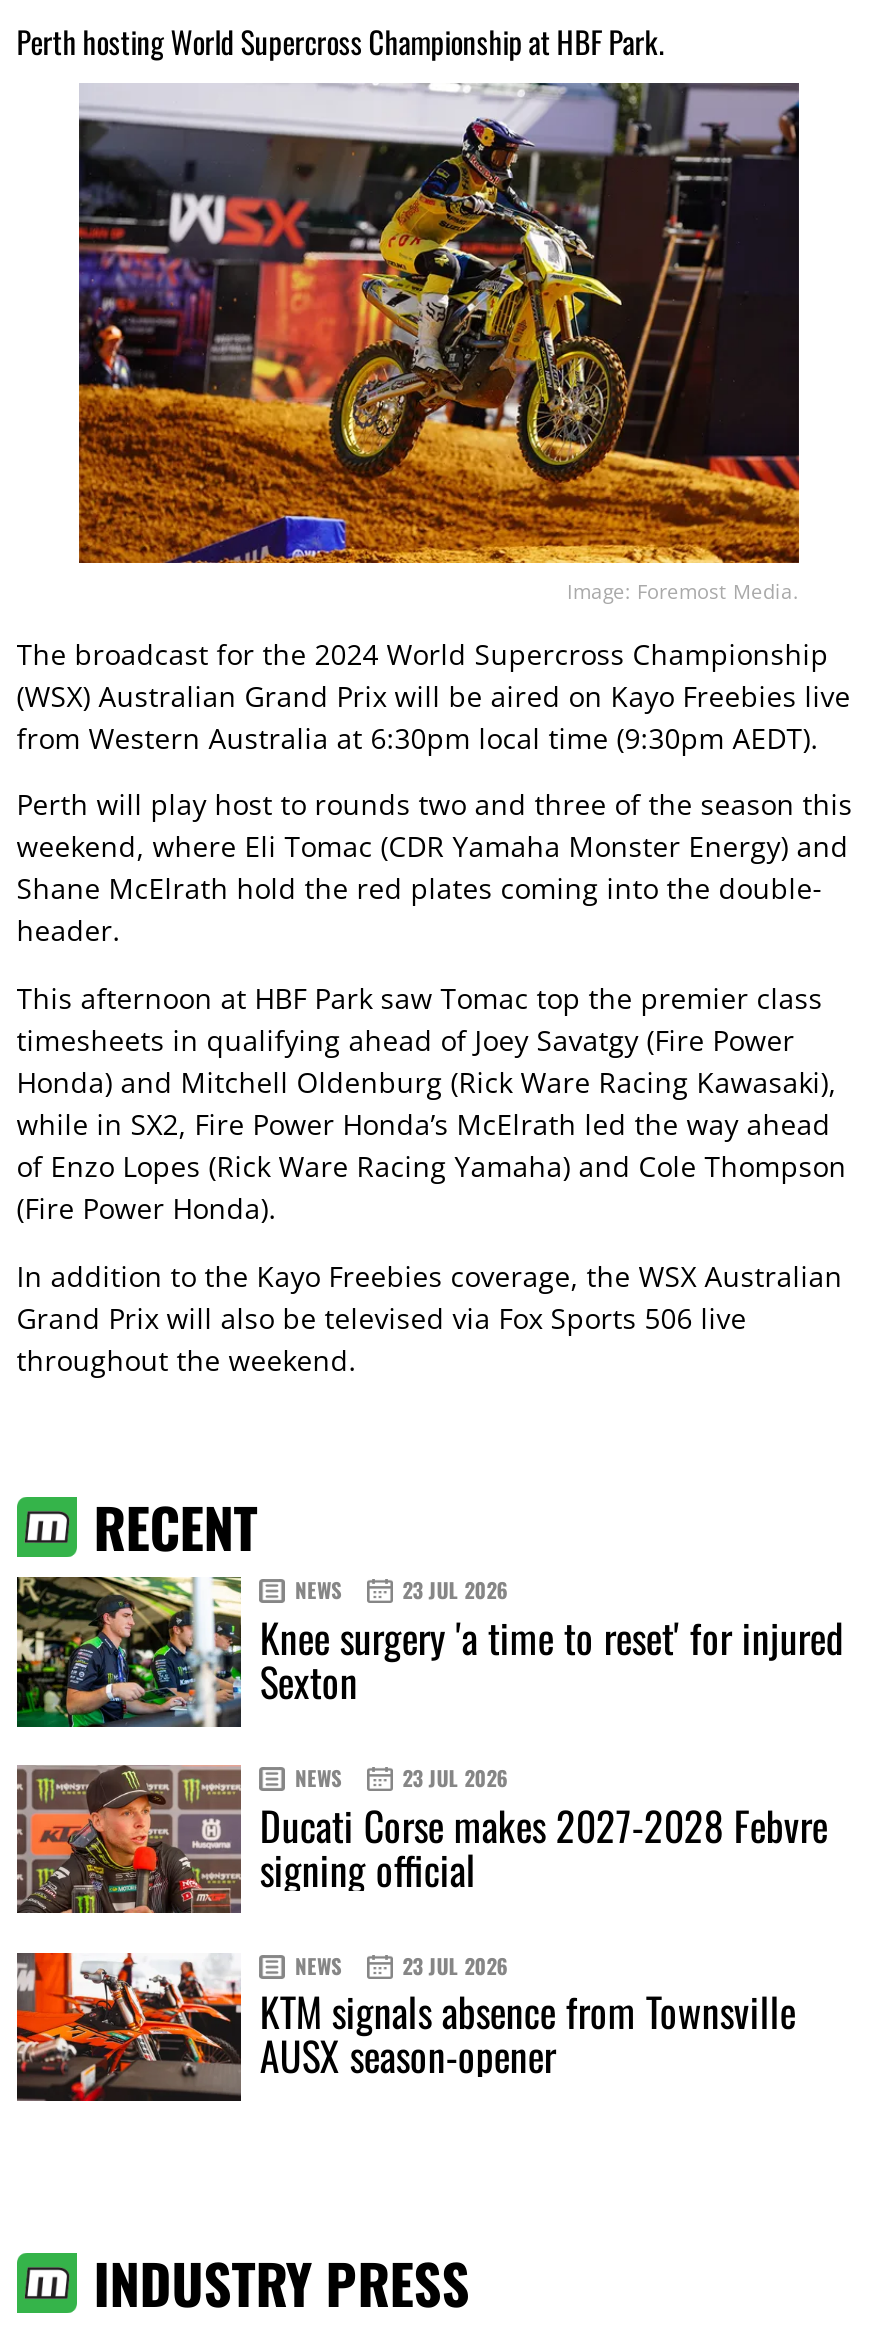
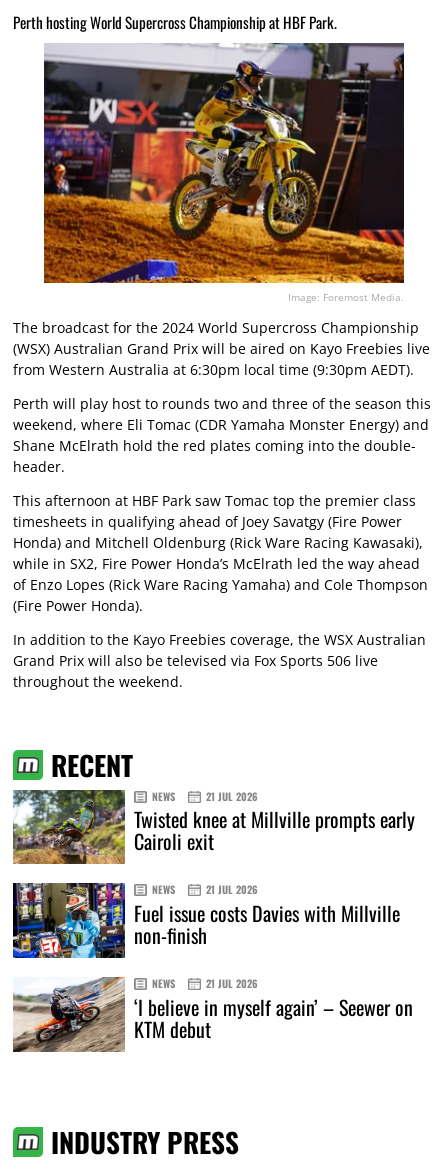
- [image]
- 23 JUL 2026
- Knee surgery 'a time to reset' for injured
- Sexton
+ [image]
+ 21 JUL 2026
+ Twisted knee at Millville prompts early
+ Cairoli exit

- [image]
- 23 JUL 2026
- Ducati Corse makes 2027-2028 Febvre
- signing official
+ [image]
+ 21 JUL 2026
+ Fuel issue costs Davies with Millville
+ non-finish

- [image]
- 23 JUL 2026
- KTM signals absence from Townsville
- AUSX season-opener
+ [image]
+ 21 JUL 2026
+ ‘I believe in myself again’ – Seewer on
+ KTM debut
